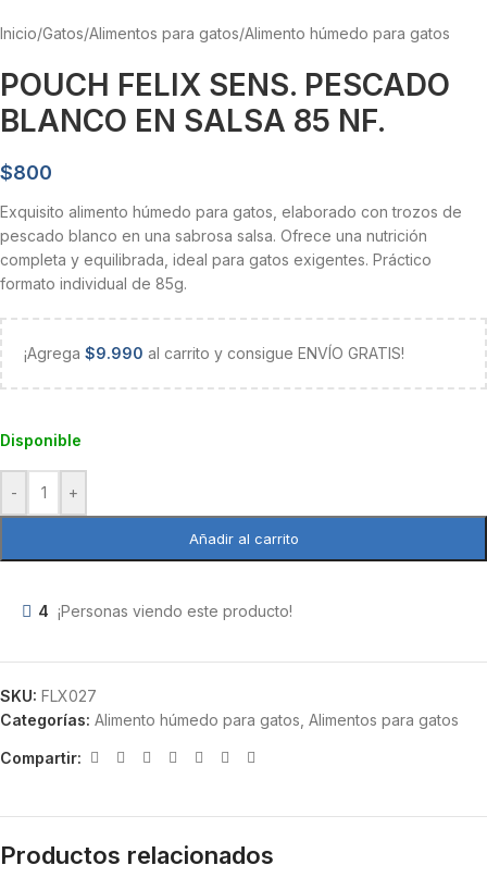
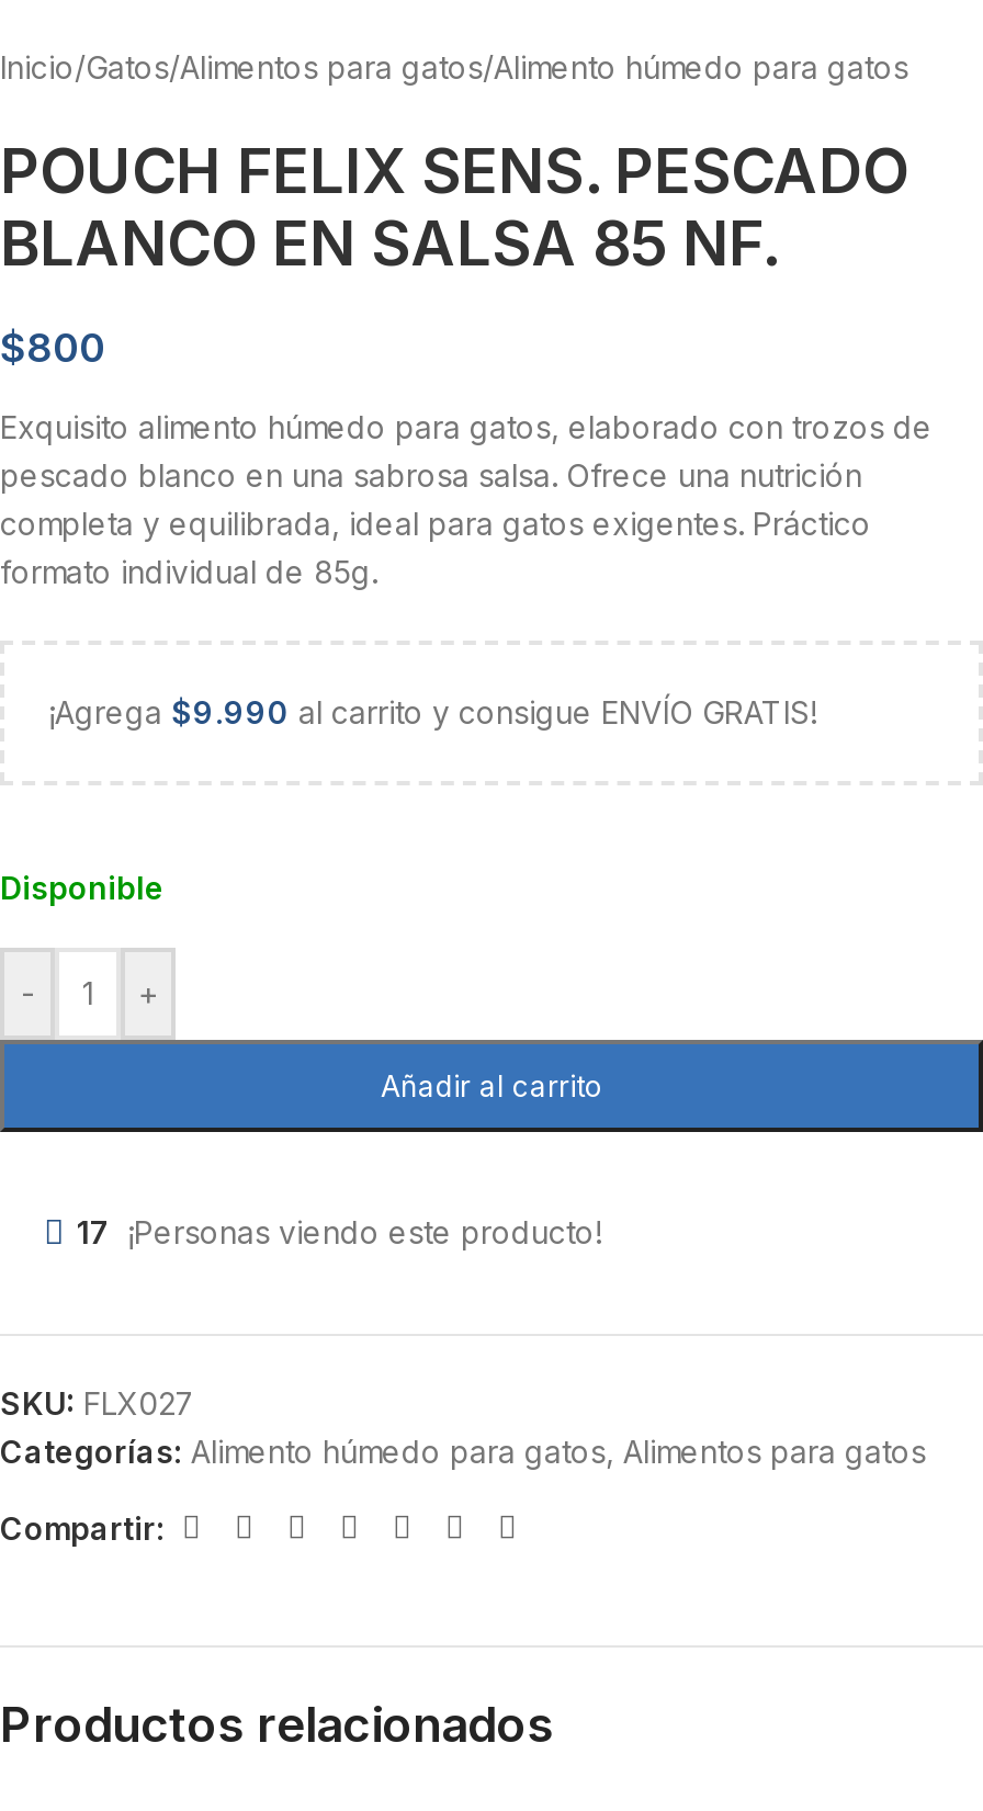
- 4 ¡Personas viendo este producto!
+ 17 ¡Personas viendo este producto!
